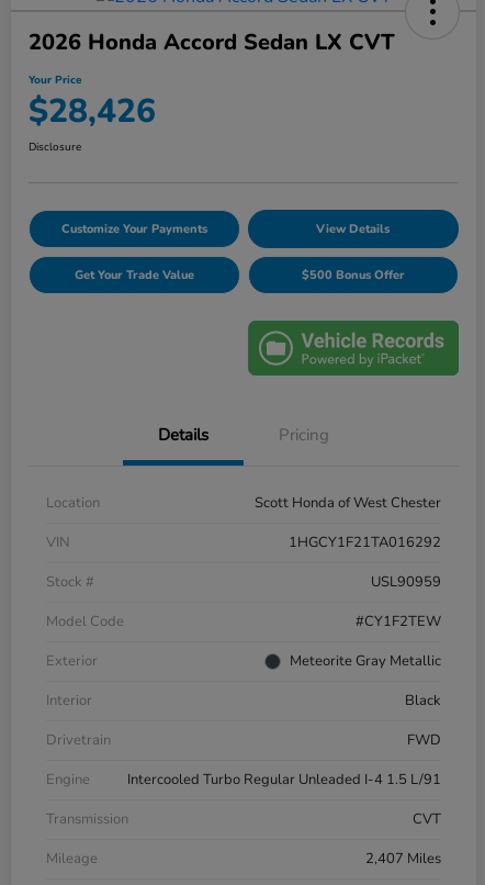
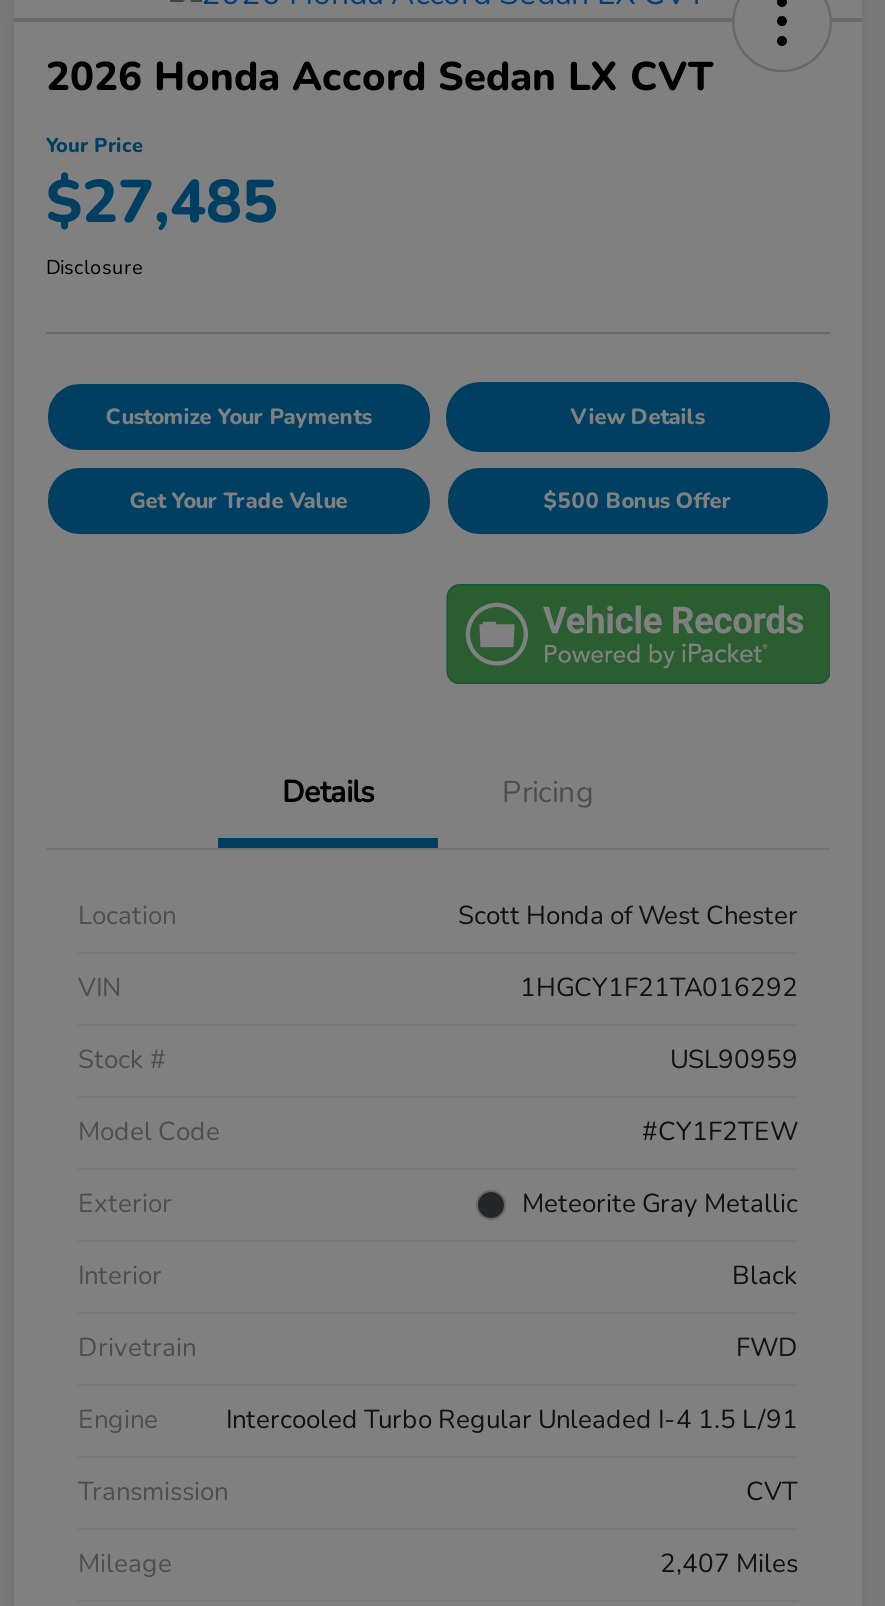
- $28,426
+ $27,485
